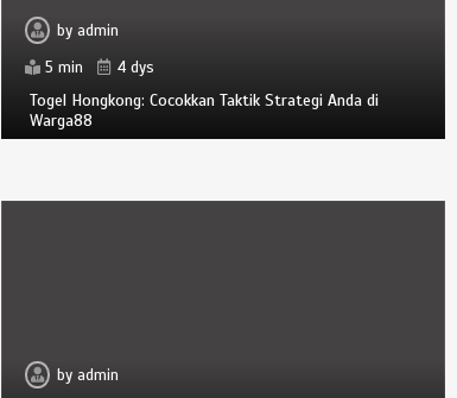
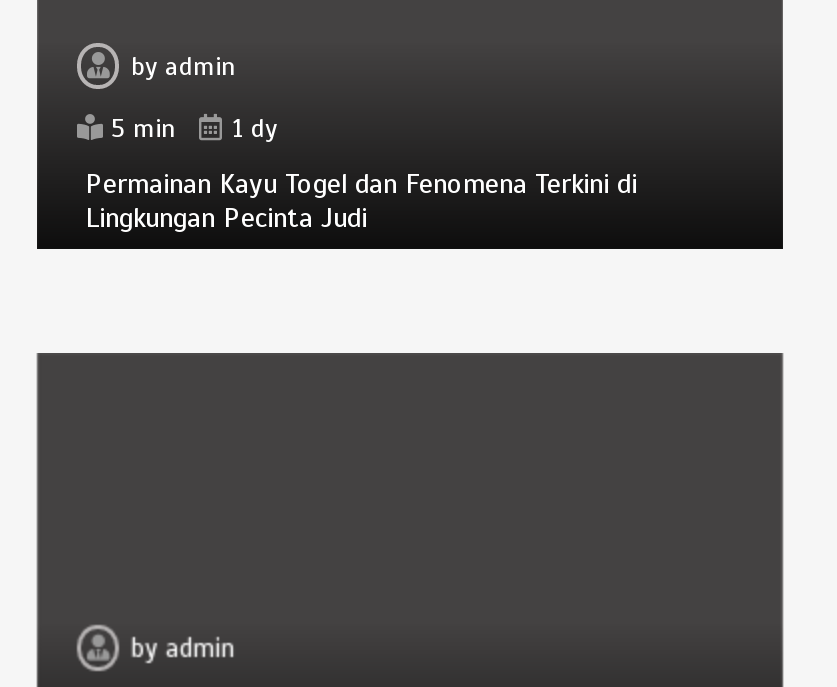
- 5 min 4 dys
+ 5 min 1 dy

- Togel Hongkong: Cocokkan Taktik Strategi Anda di
- Warga88
+ Permainan Kayu Togel dan Fenomena Terkini di
+ Lingkungan Pecinta Judi
